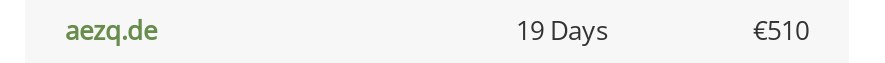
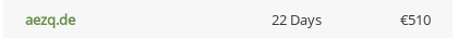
- 19 Days
+ 22 Days
